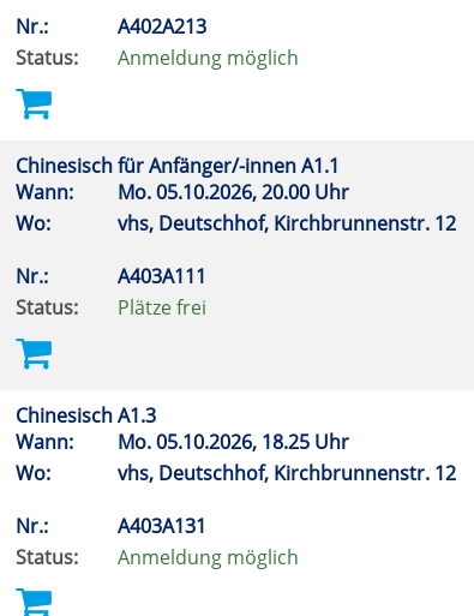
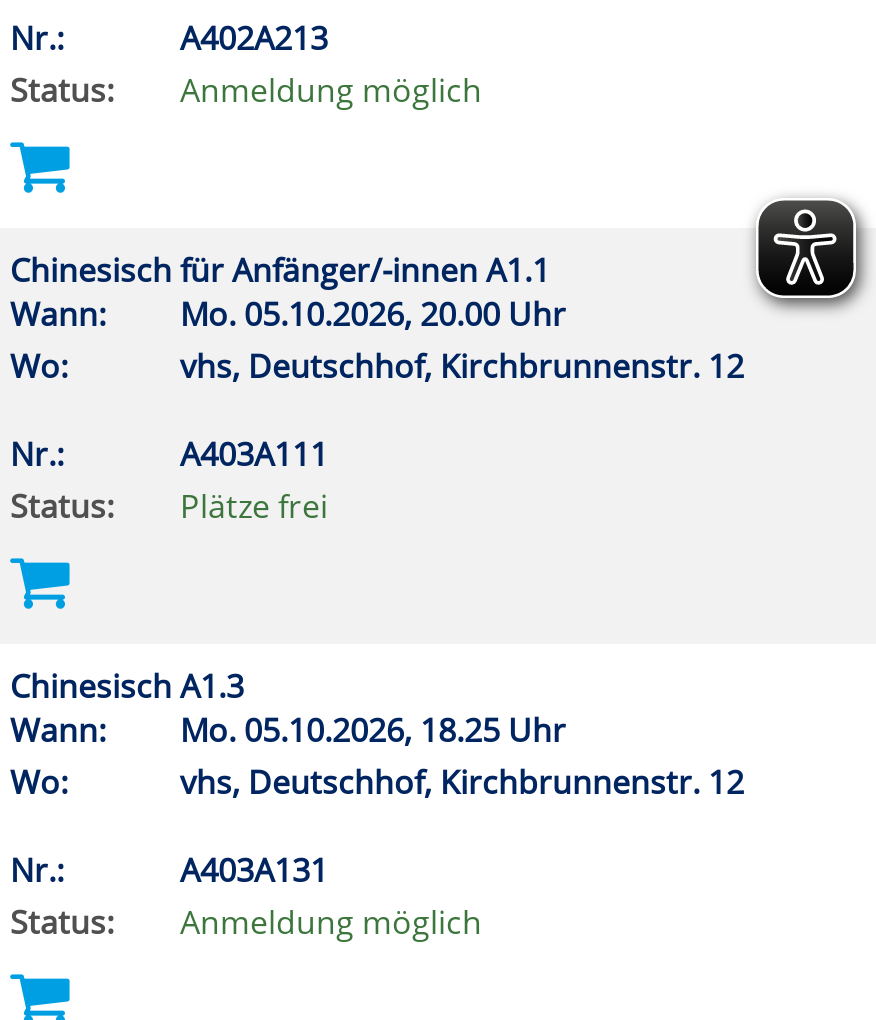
+ [image]
